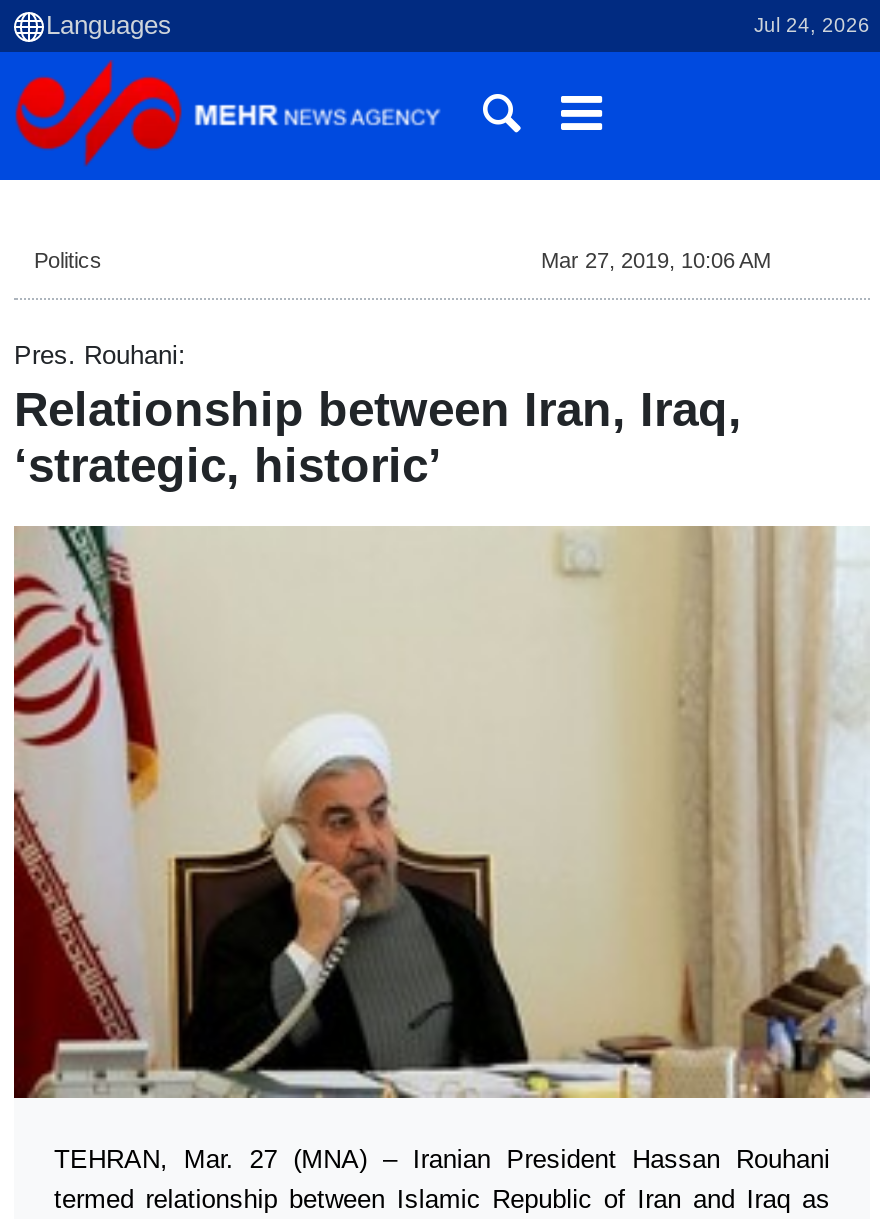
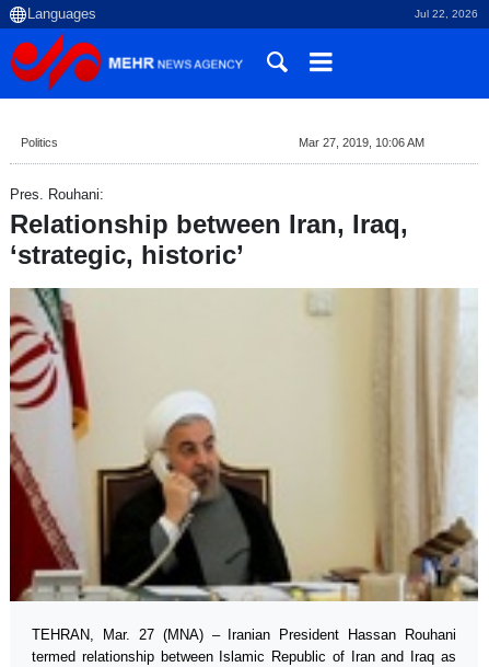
- Jul 24, 2026
+ Jul 22, 2026
